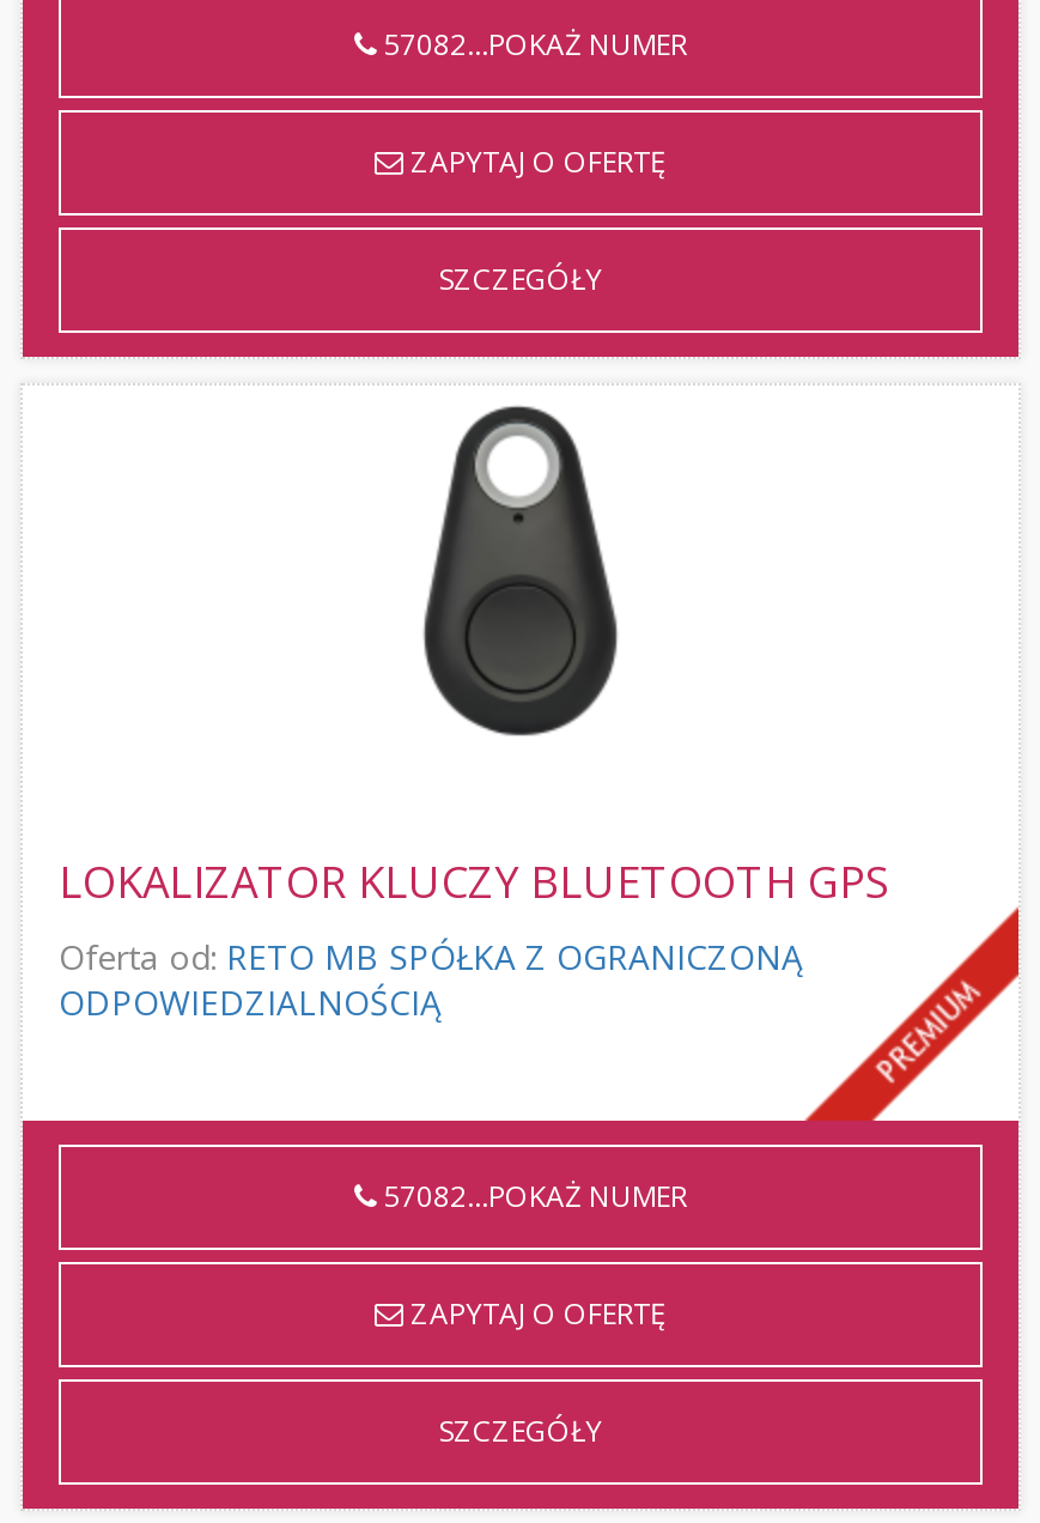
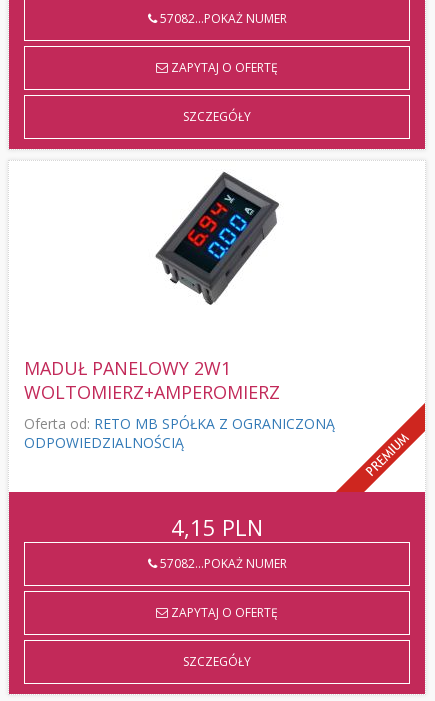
- [image]
+ [image]

- LOKALIZATOR KLUCZY BLUETOOTH GPS
+ MADUŁ PANELOWY 2W1
+ WOLTOMIERZ+AMPEROMIERZ

+ 4,15 PLN
